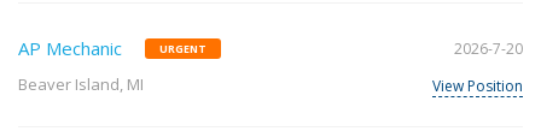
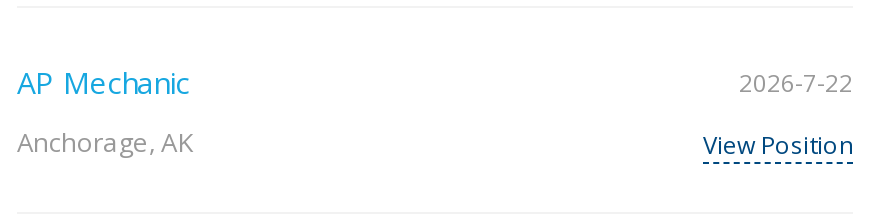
- URGENT
- Beaver Island, MI
+ Anchorage, AK

- 2026-7-20
+ 2026-7-22
